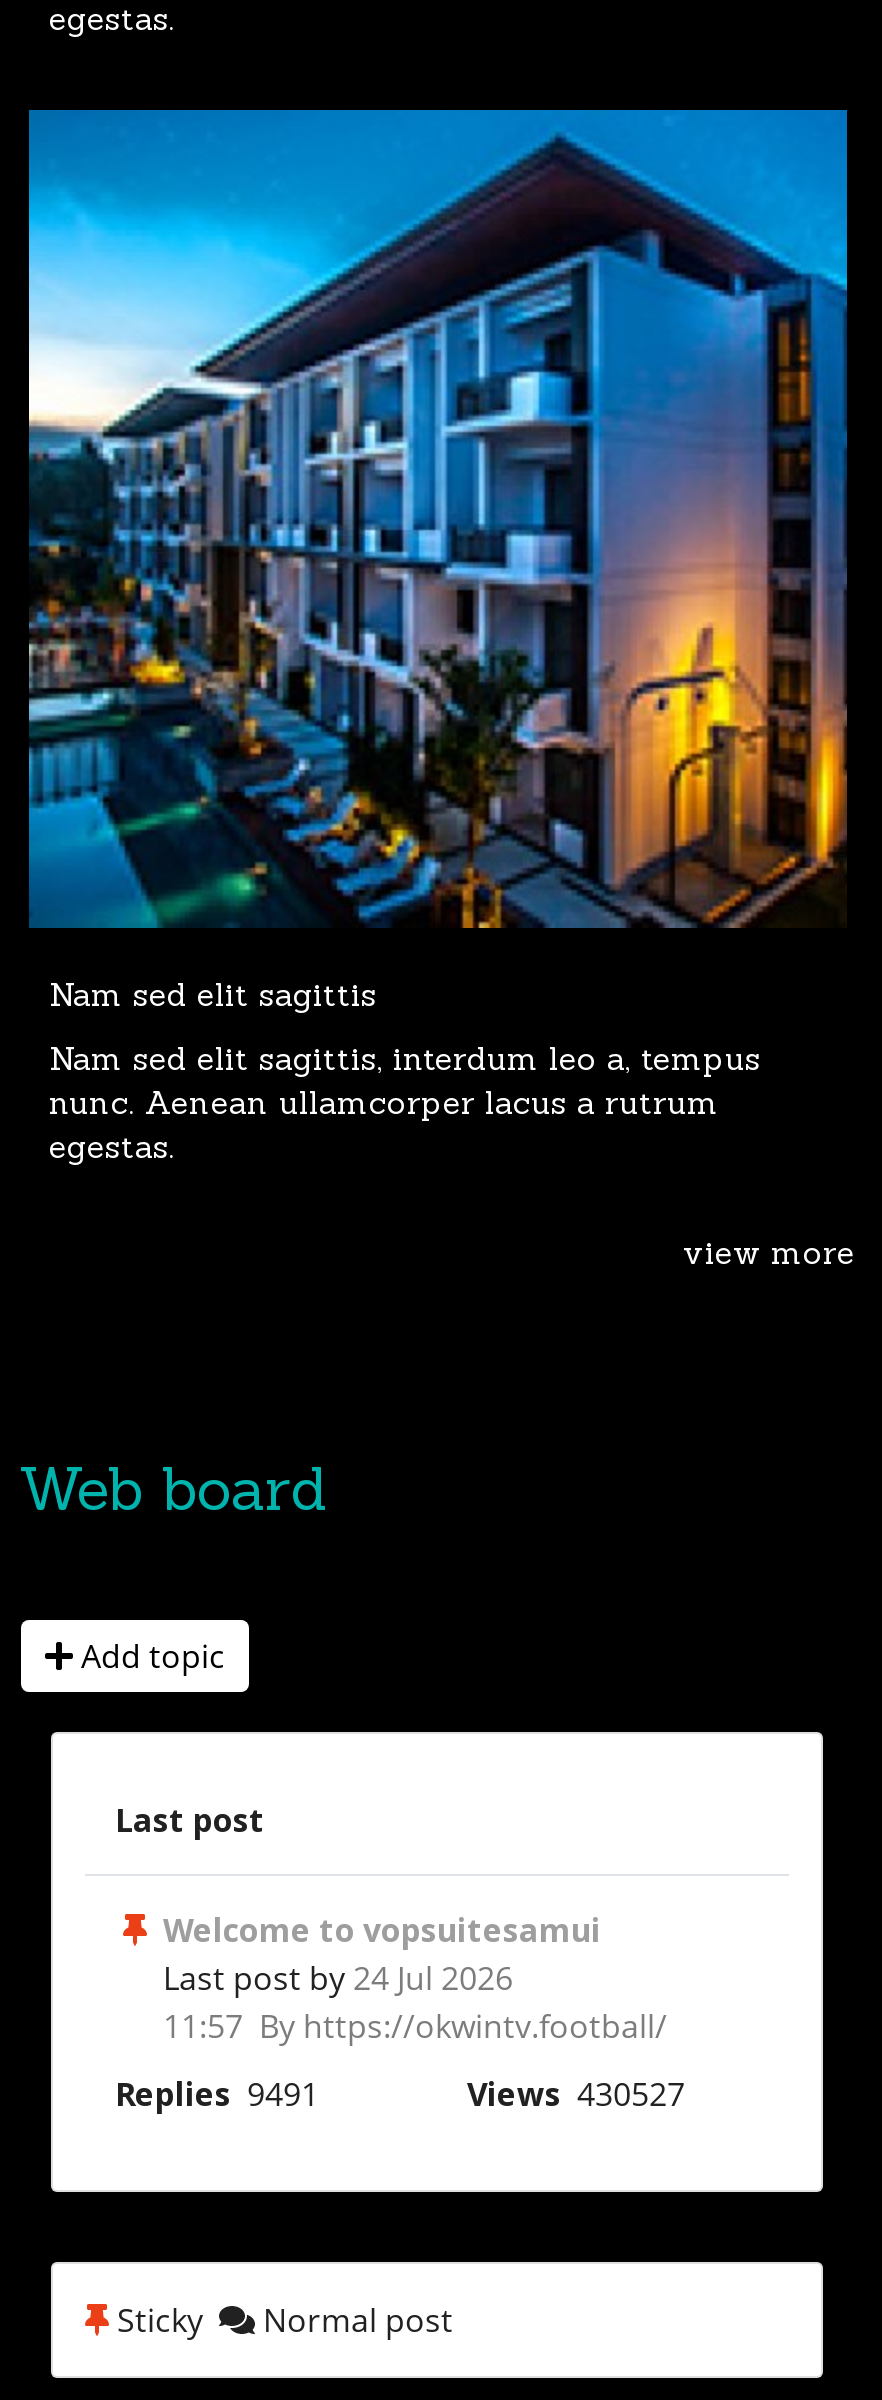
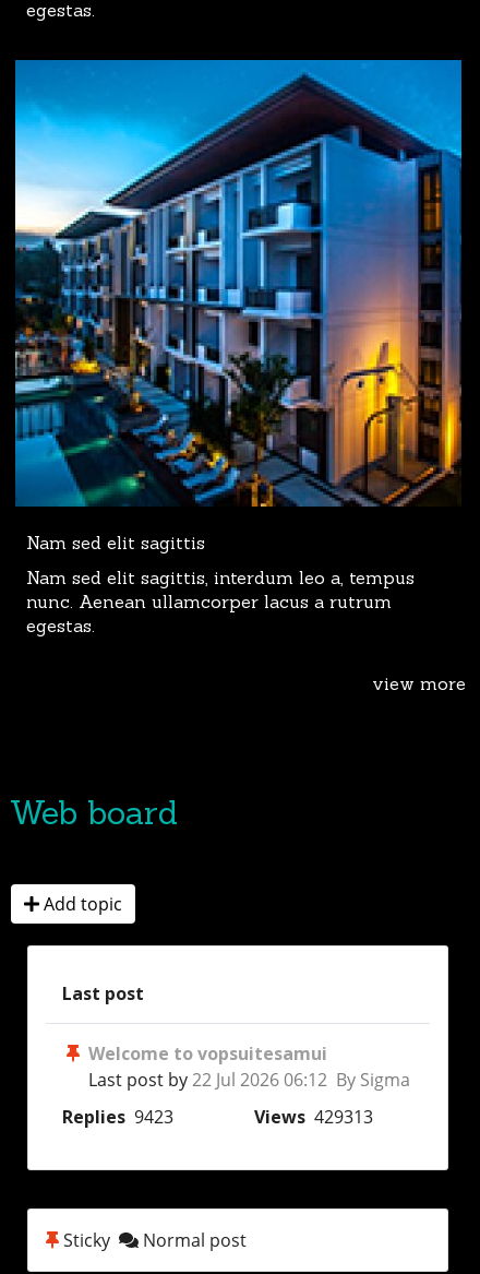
- Last post by 24 Jul 2026
- 11:57 By https://okwintv.football/
+ Last post by 22 Jul 2026 06:12 By Sigma

- Replies 9491
- Views 430527
+ Replies 9423
+ Views 429313
